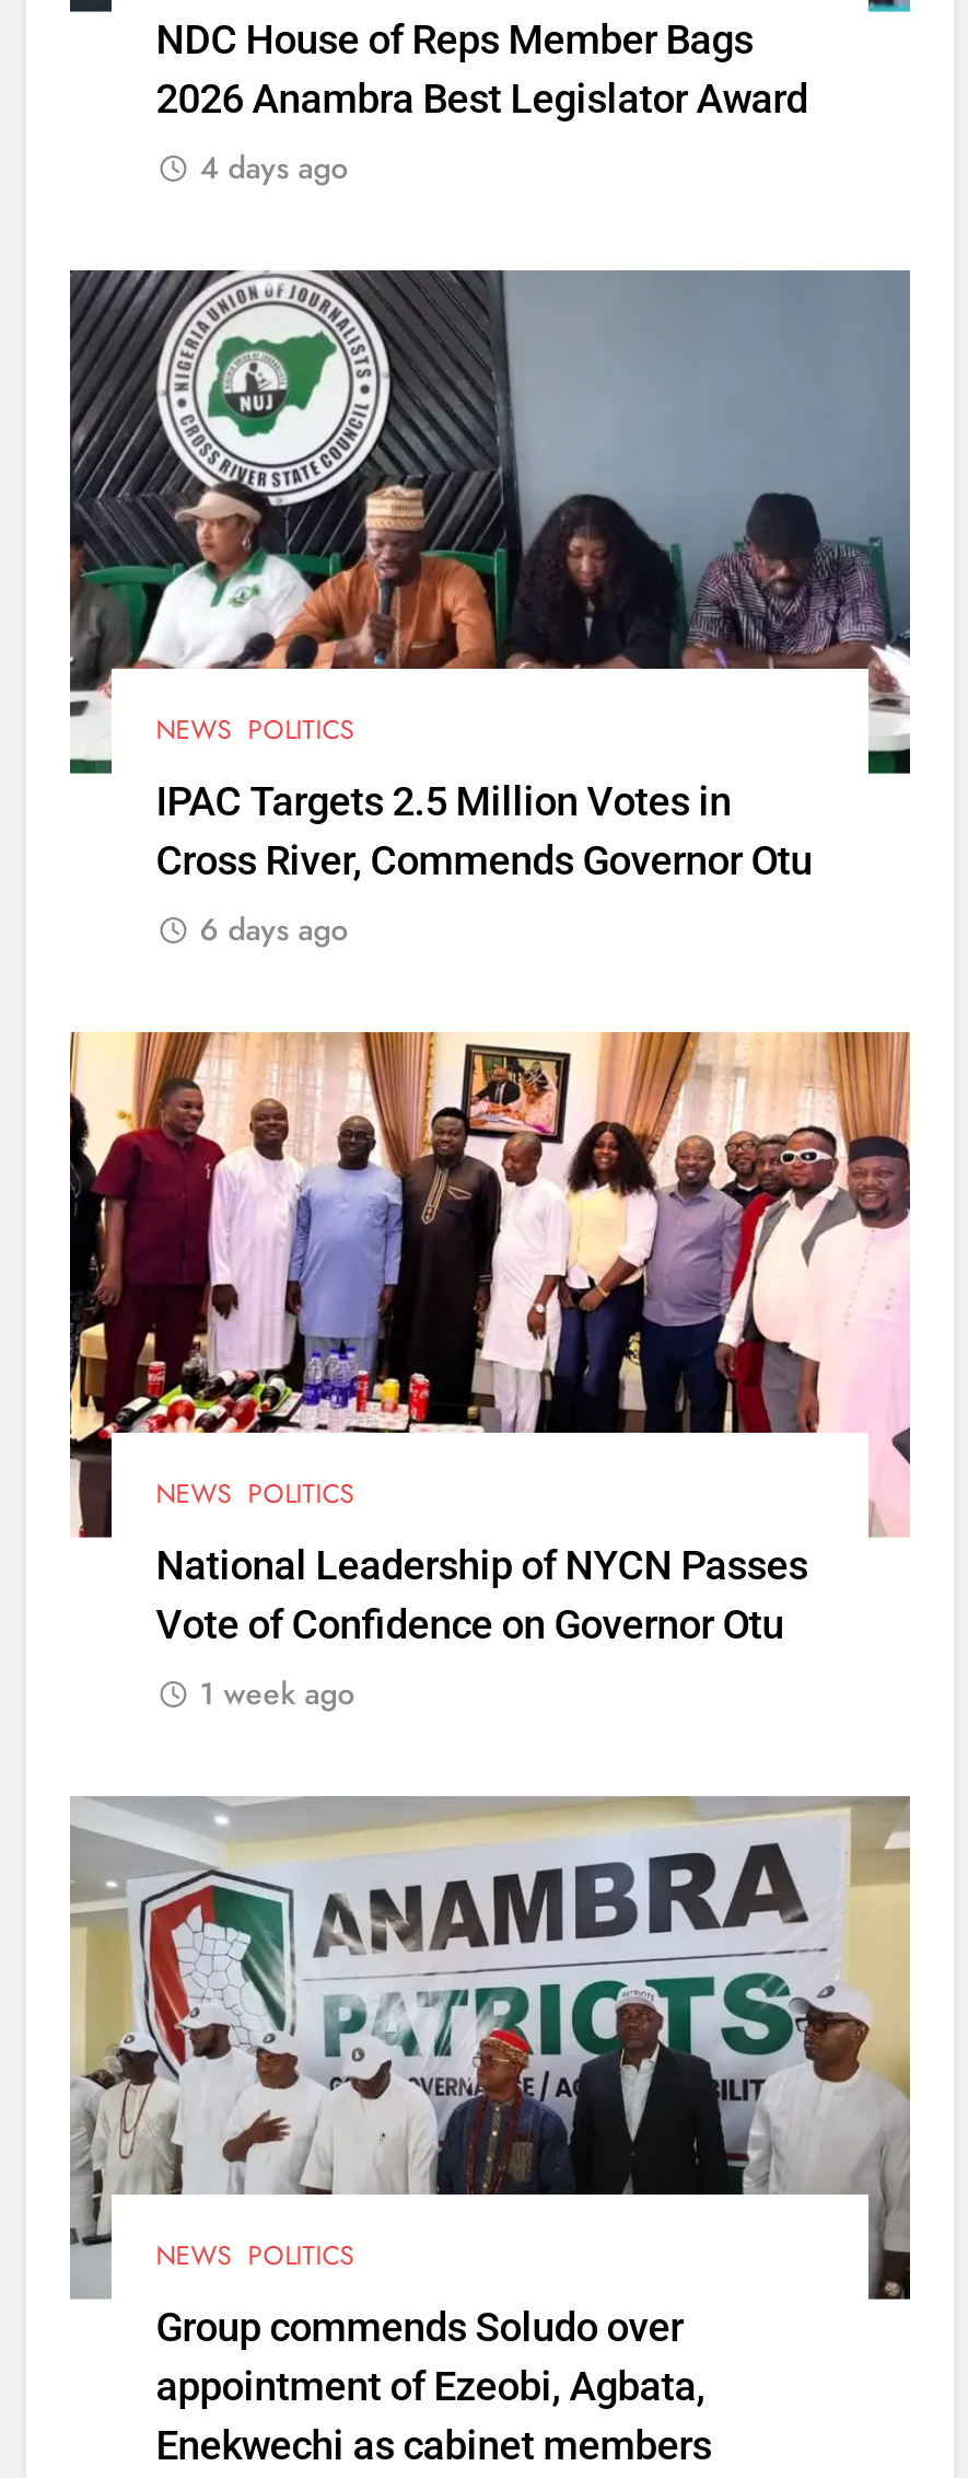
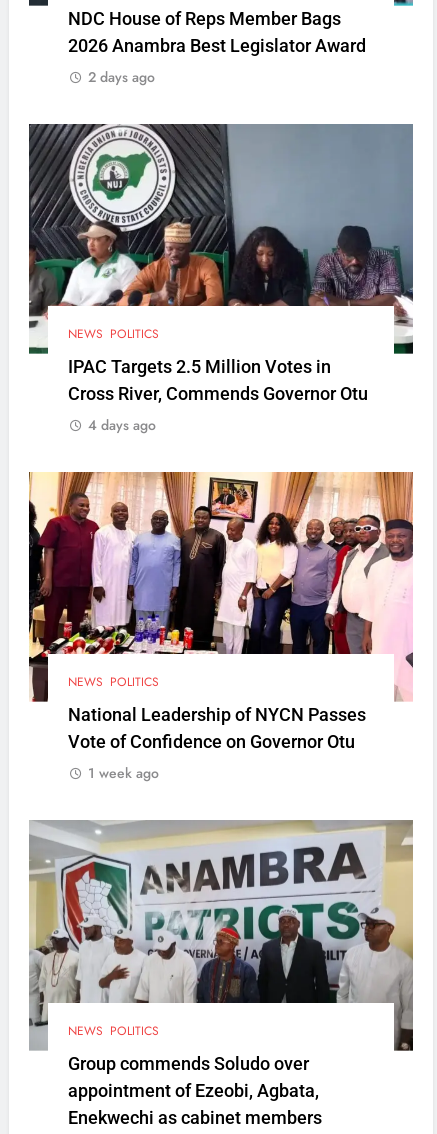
- 4 days ago
+ 2 days ago

- 6 days ago
+ 4 days ago
